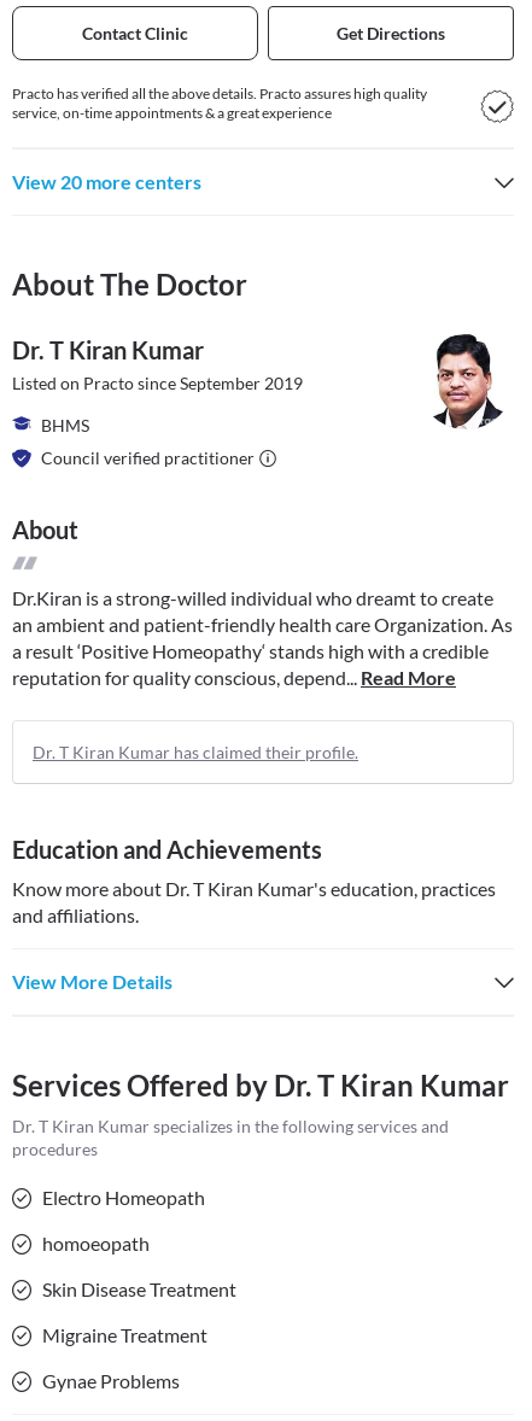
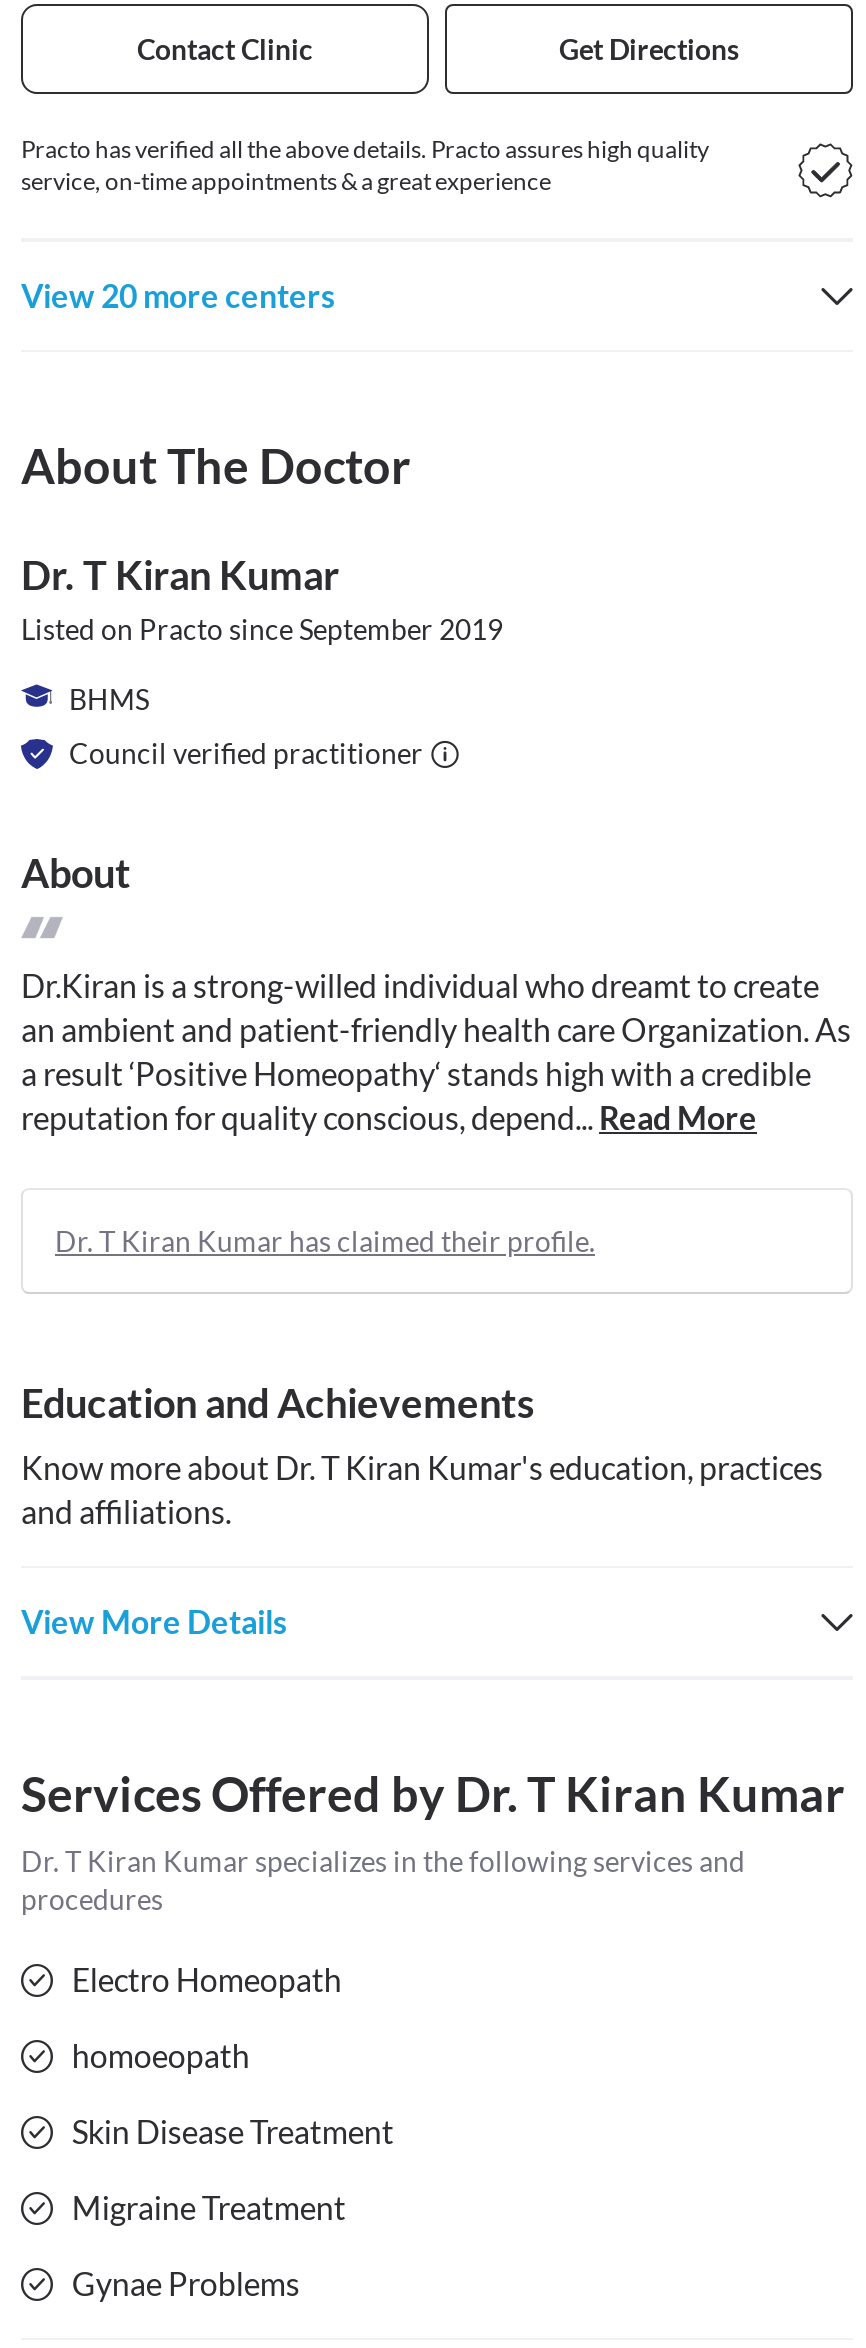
- [image]
